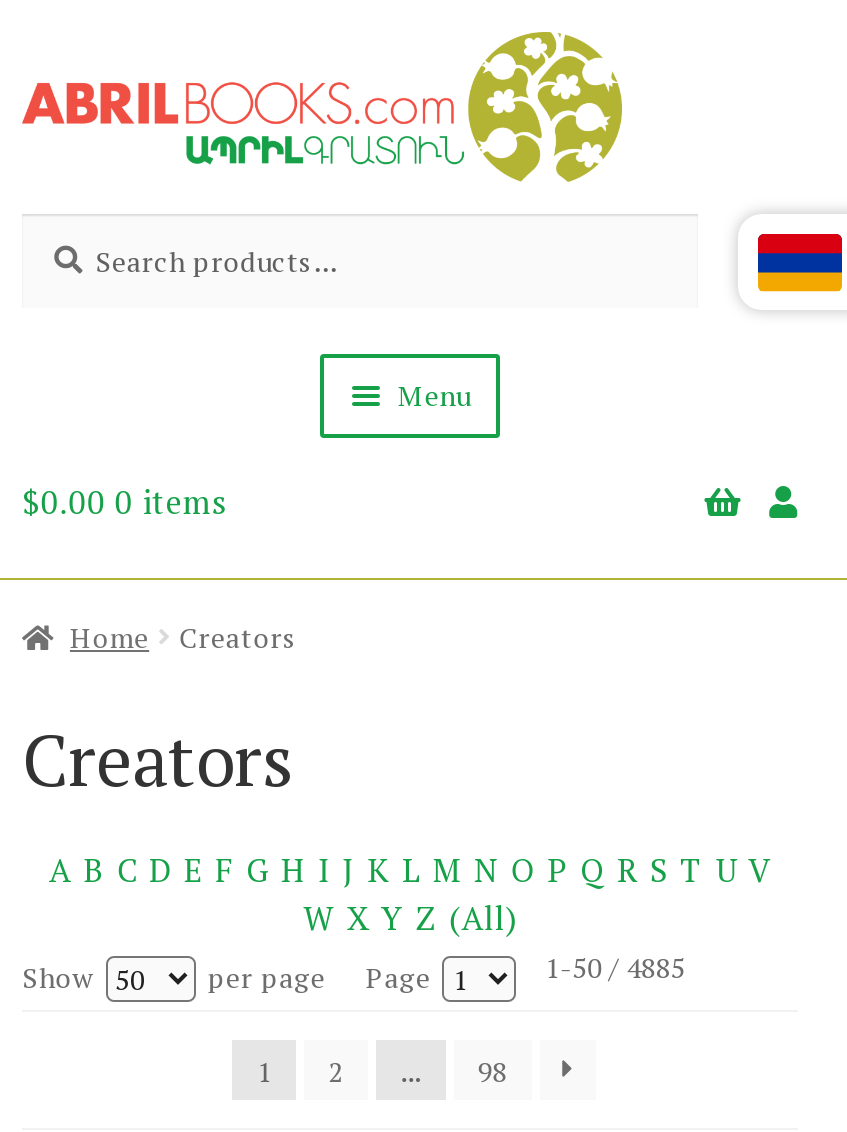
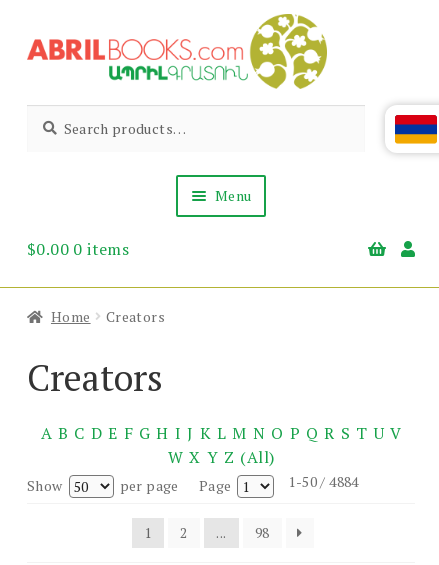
- 1-50 / 4885
+ 1-50 / 4884
